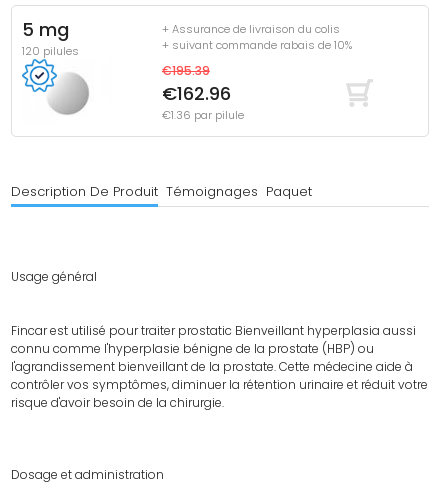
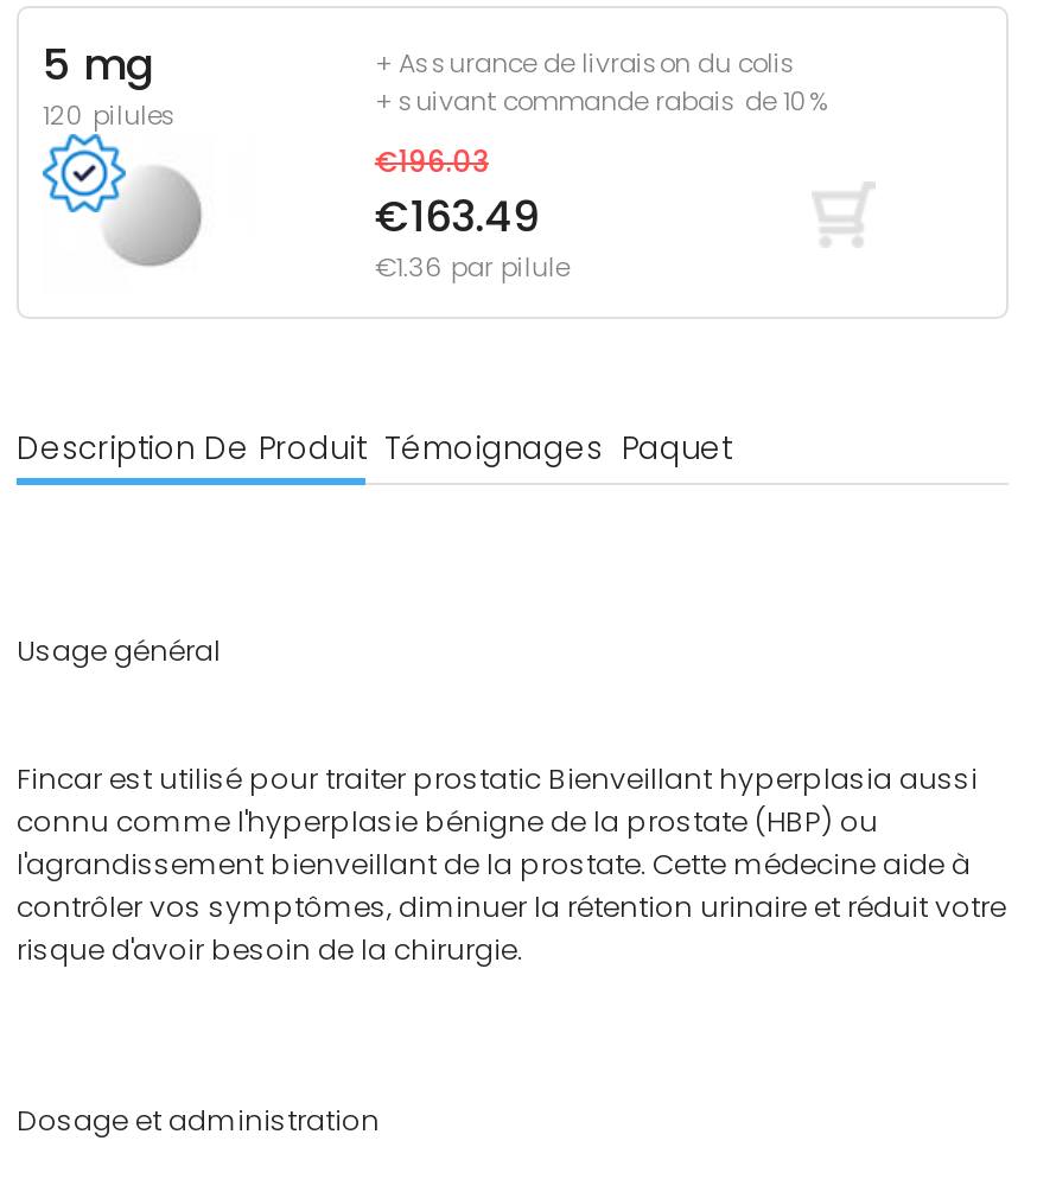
- €195.39
+ €196.03

- €162.96
+ €163.49
